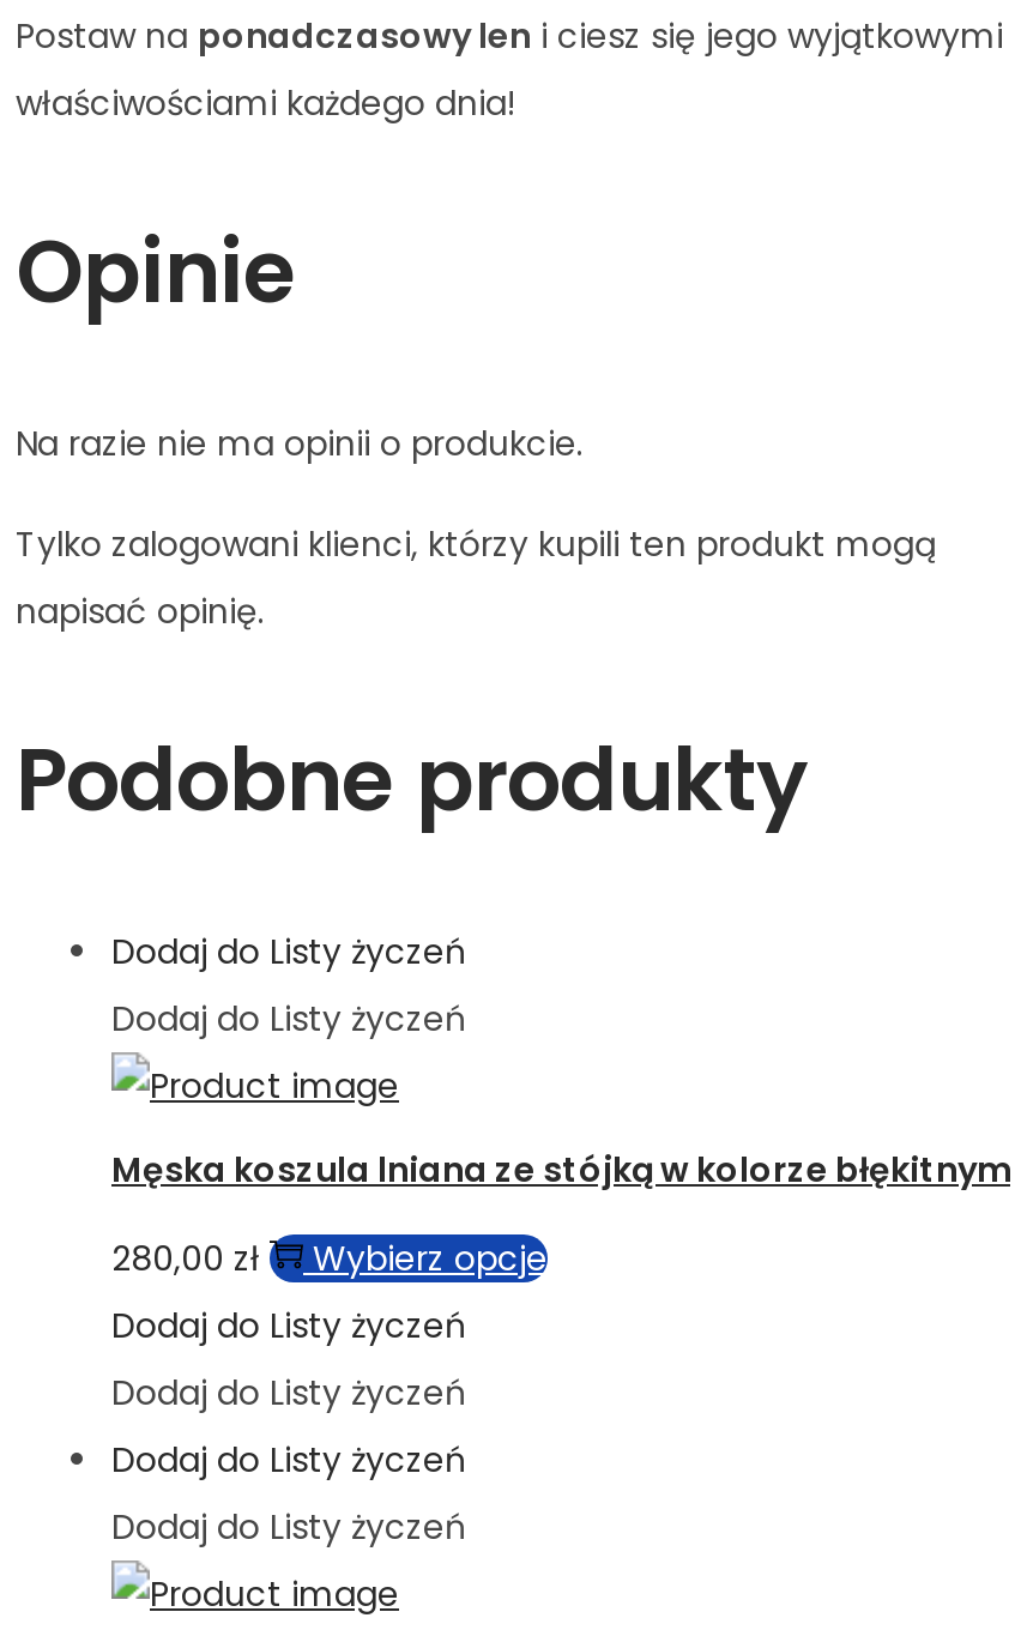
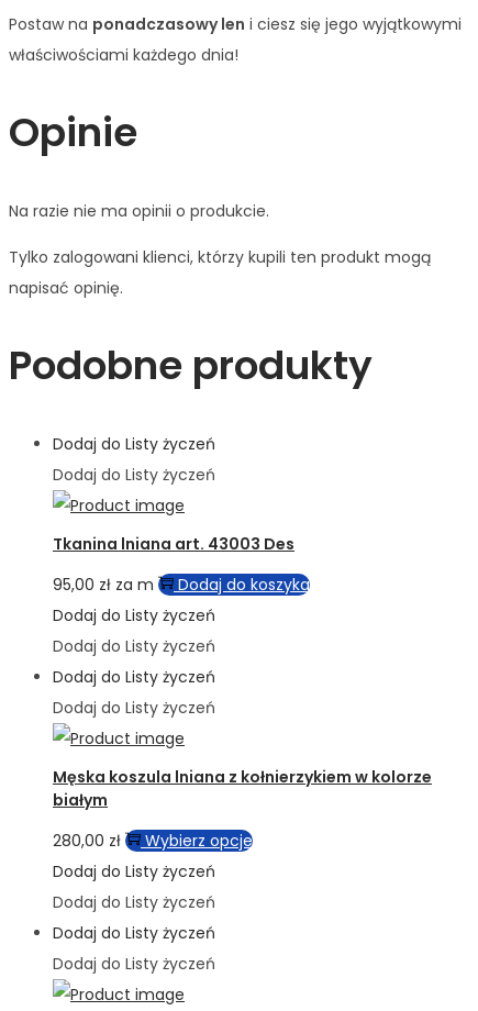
- Męska koszula lniana ze stójką w kolorze błękitnym
+ Tkanina lniana art. 43003 Des
+ 95,00 zł za m
+ Dodaj do koszyka
+ Dodaj do Listy życzeń
+ Dodaj do Listy życzeń
+ Dodaj do Listy życzeń
+ Dodaj do Listy życzeń
+ Męska koszula lniana z kołnierzykiem w kolorze
+ białym
